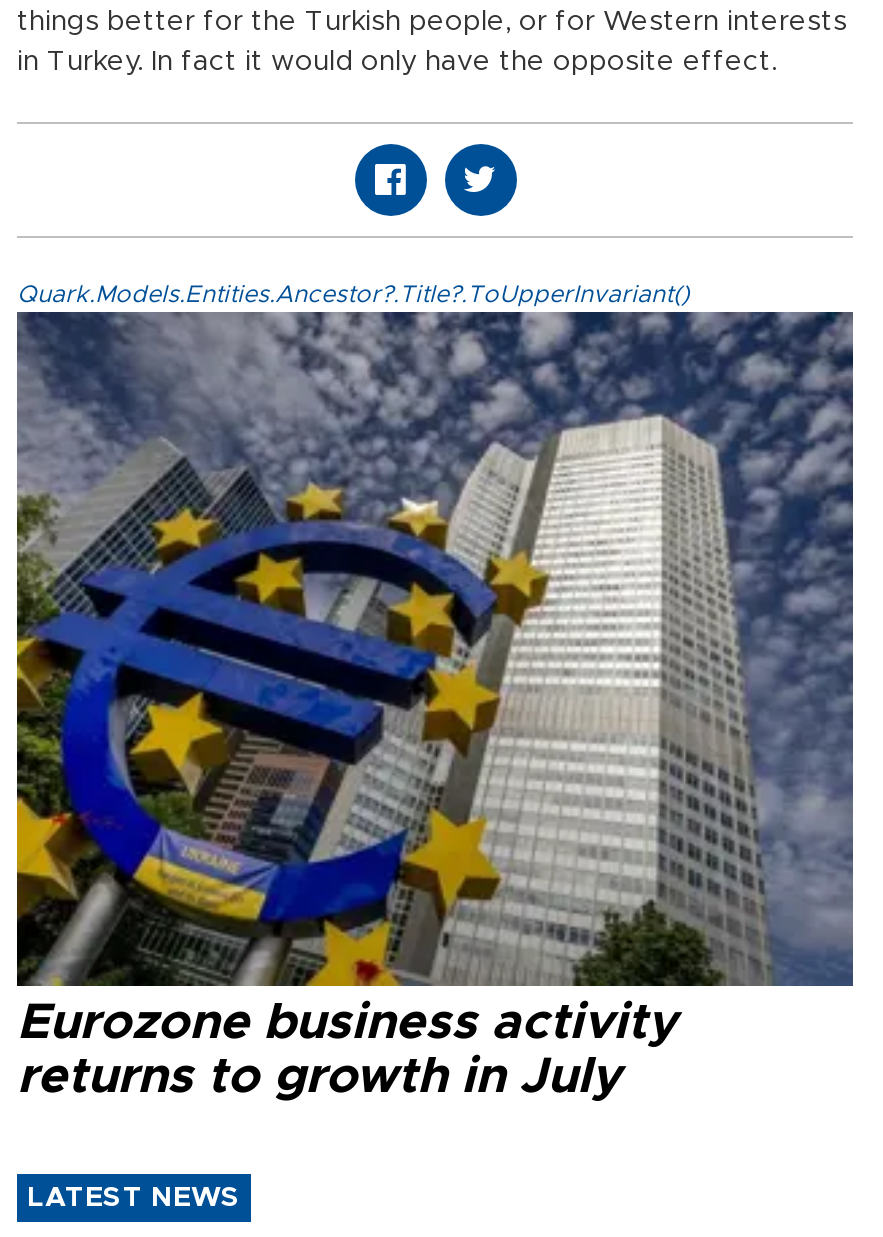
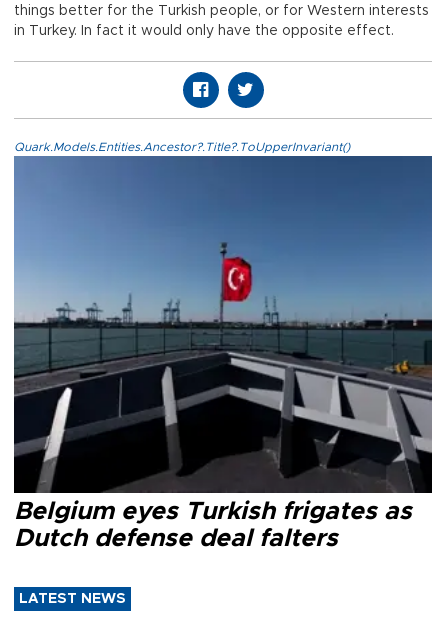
- [image]
- Eurozone business activity
- returns to growth in July
+ [image]
+ Belgium eyes Turkish frigates as
+ Dutch defense deal falters
